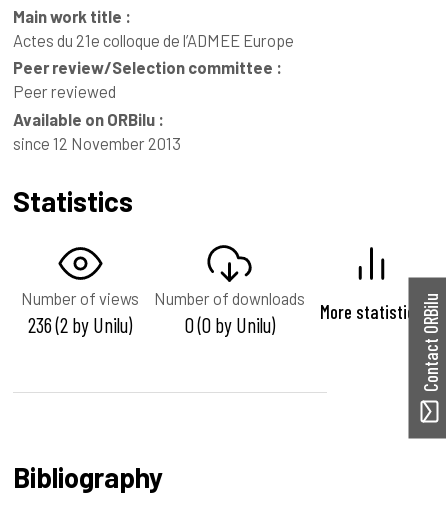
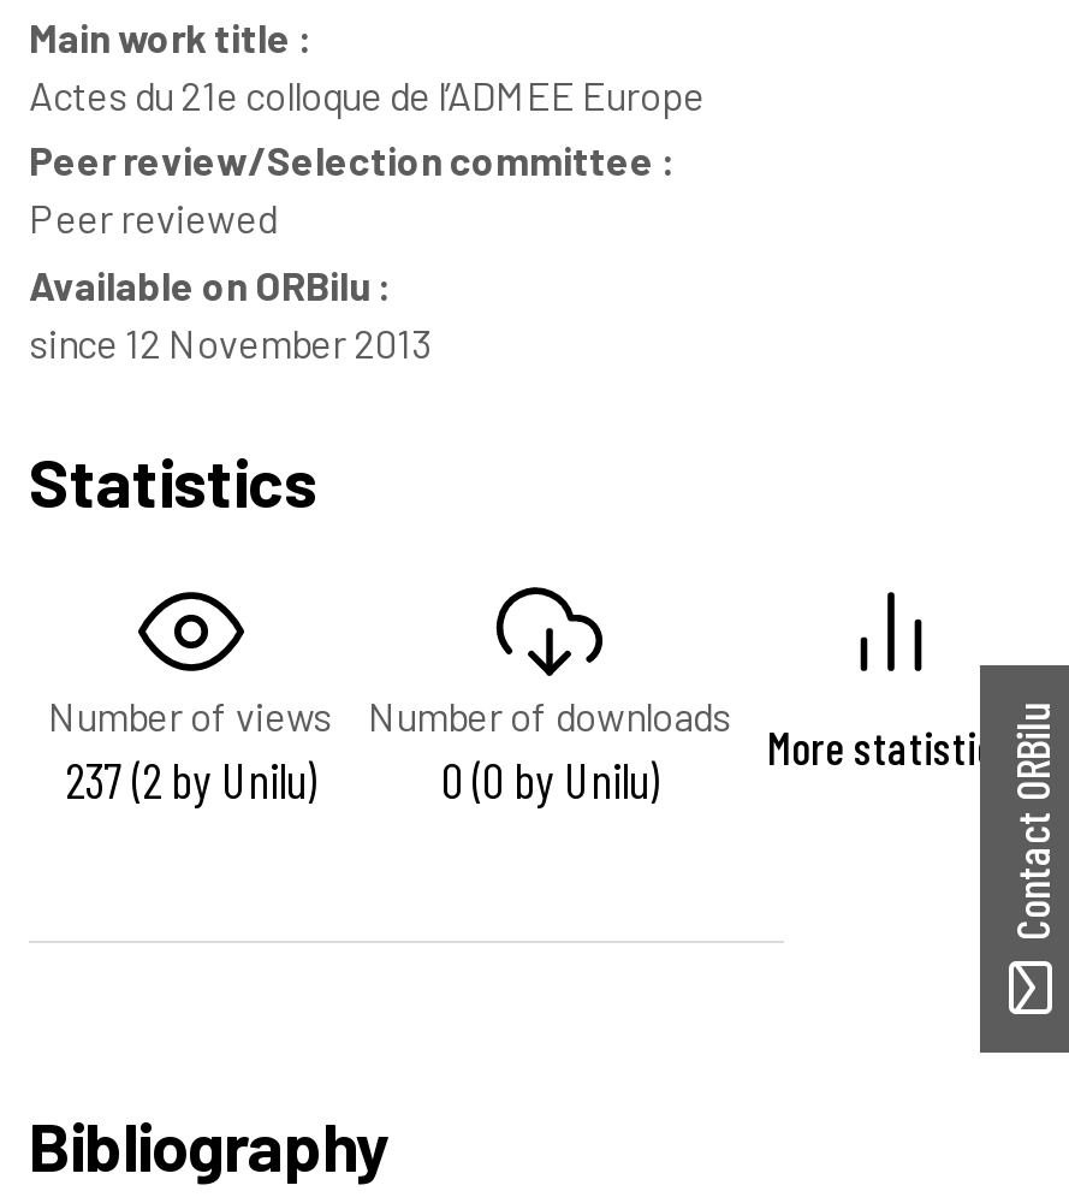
- 236 (2 by Unilu)
+ 237 (2 by Unilu)
